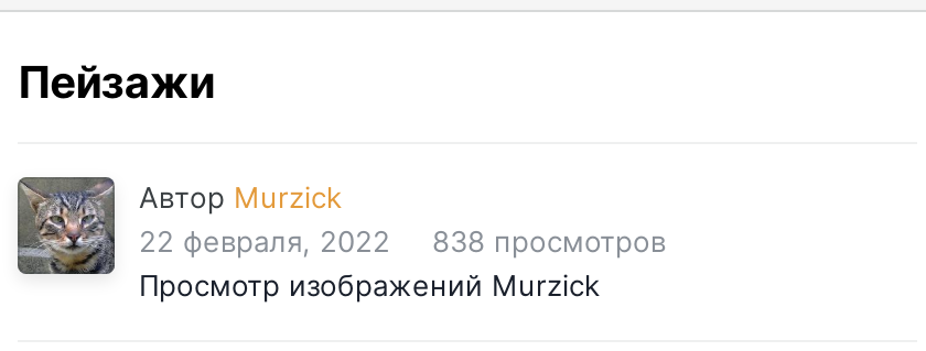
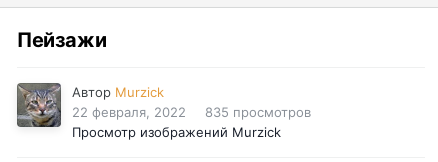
- 22 февраля, 2022 838 просмотров
+ 22 февраля, 2022 835 просмотров
